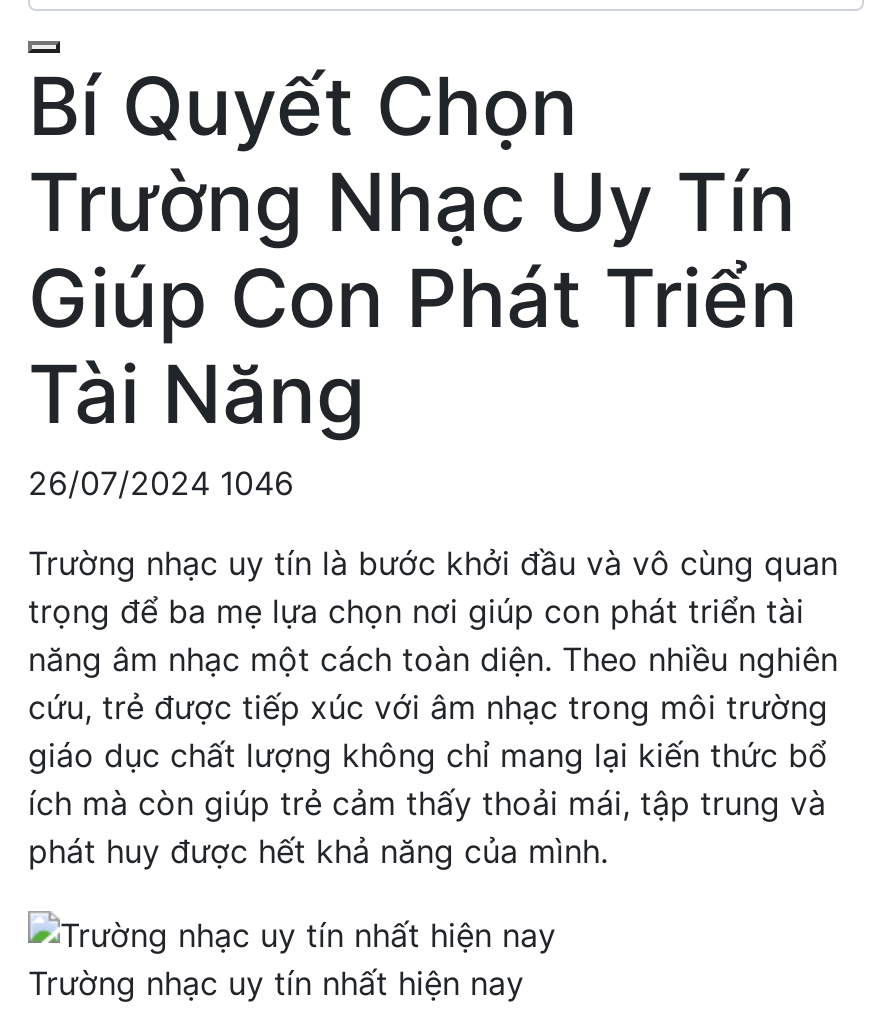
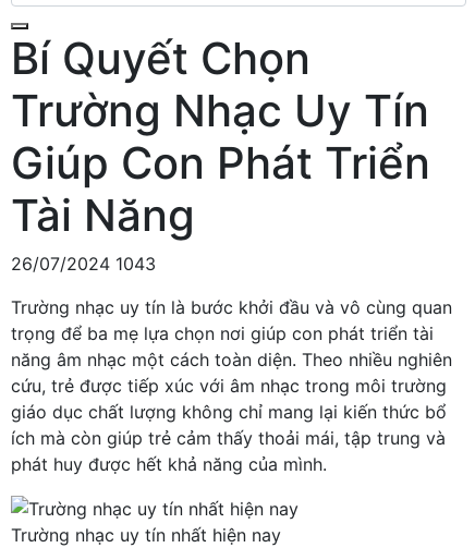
- 26/07/2024 1046
+ 26/07/2024 1043
